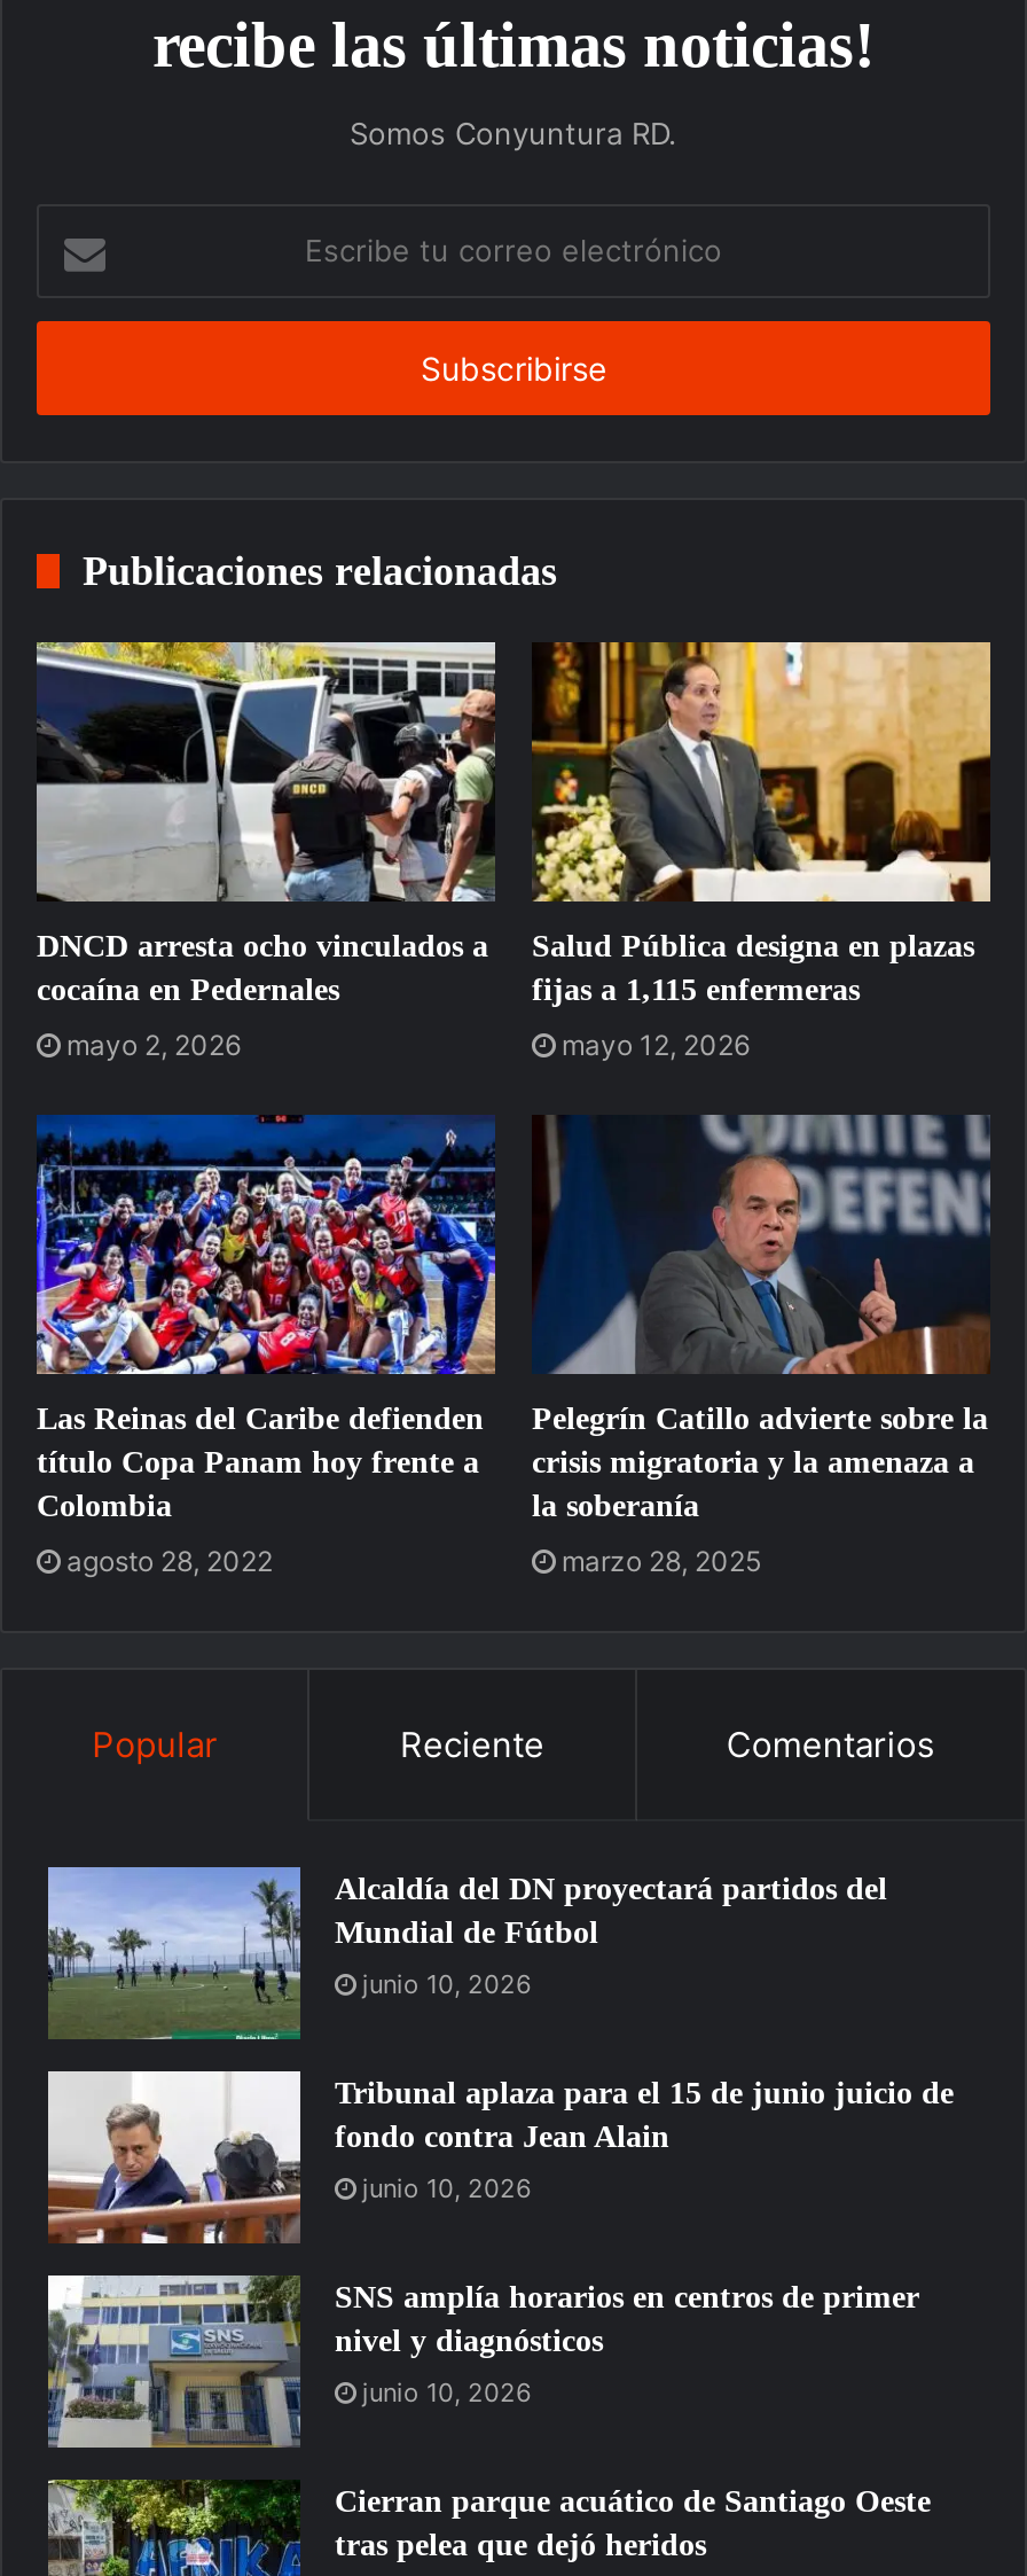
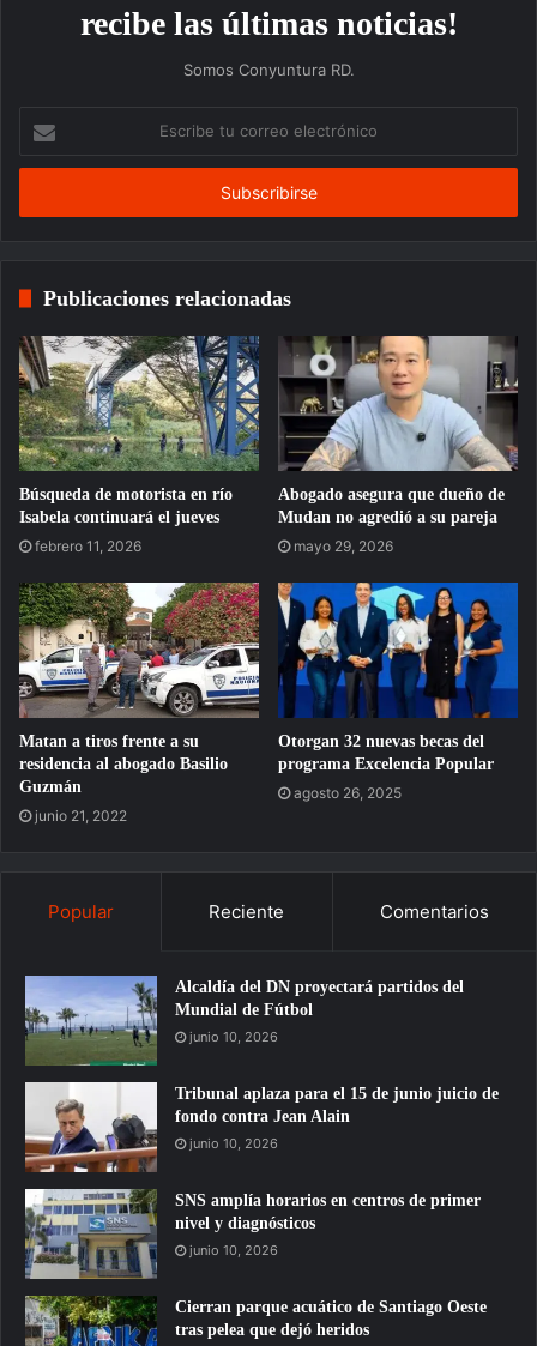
- [image]
- DNCD arresta ocho vinculados a
- cocaína en Pedernales
+ [image]
+ Búsqueda de motorista en río
+ Isabela continuará el jueves

- [image]
- Salud Pública designa en plazas
- fijas a 1,115 enfermeras
+ [image]
+ Abogado asegura que dueño de
+ Mudan no agredió a su pareja

- mayo 2, 2026
+ febrero 11, 2026

- mayo 12, 2026
+ mayo 29, 2026

- [image]
- Las Reinas del Caribe defienden
- título Copa Panam hoy frente a
- Colombia
+ [image]
+ Matan a tiros frente a su
+ residencia al abogado Basilio
+ Guzmán

- [image]
- Pelegrín Catillo advierte sobre la
- crisis migratoria y la amenaza a
- la soberanía
+ [image]
+ Otorgan 32 nuevas becas del
+ programa Excelencia Popular

- agosto 28, 2022
+ junio 21, 2022

- marzo 28, 2025
+ agosto 26, 2025
